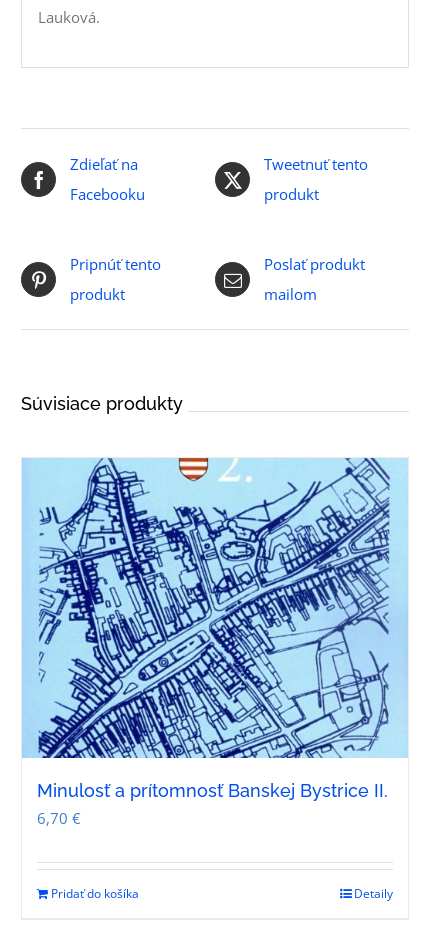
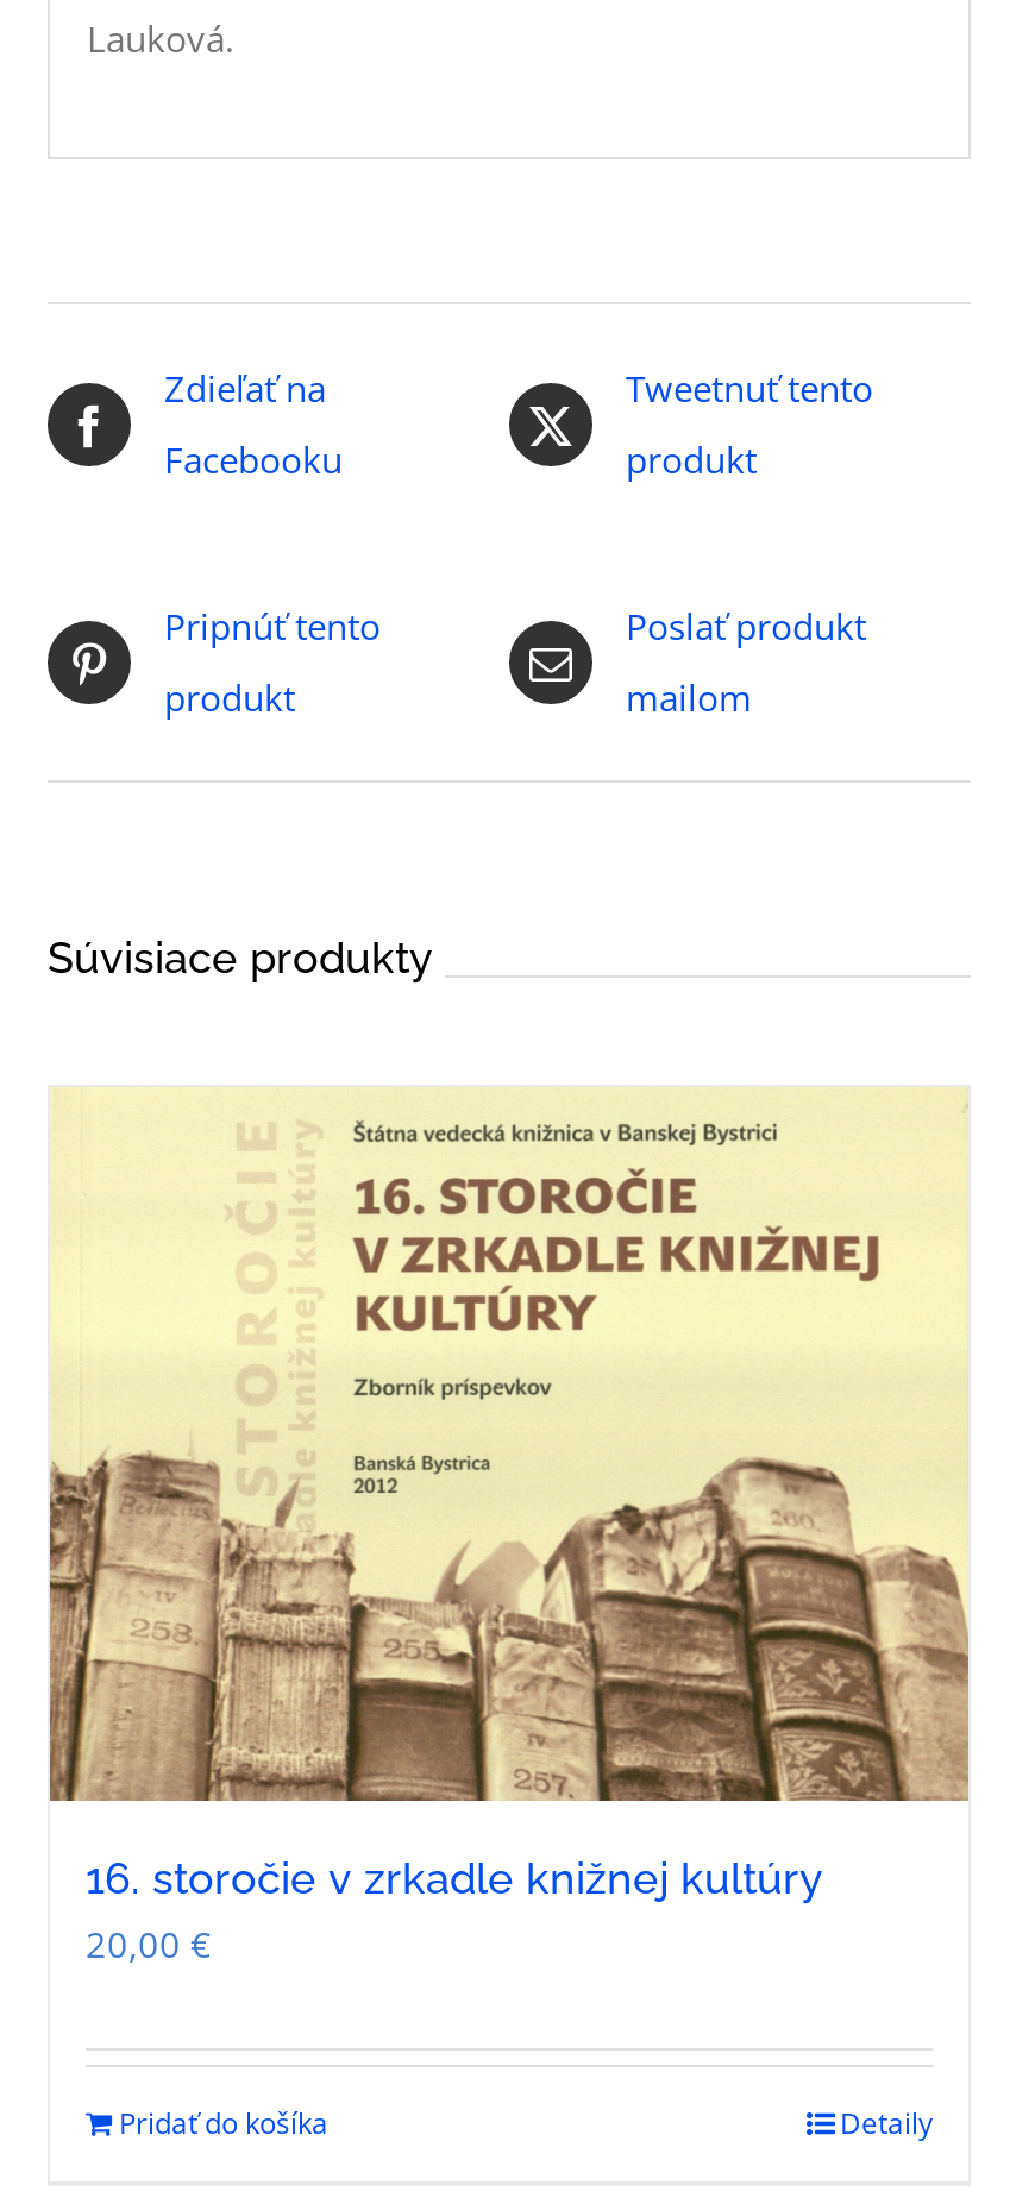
- [image]
- Minulosť a prítomnosť Banskej Bystrice II.
- 6,70 €
+ [image]
+ 16. storočie v zrkadle knižnej kultúry
+ 20,00 €
